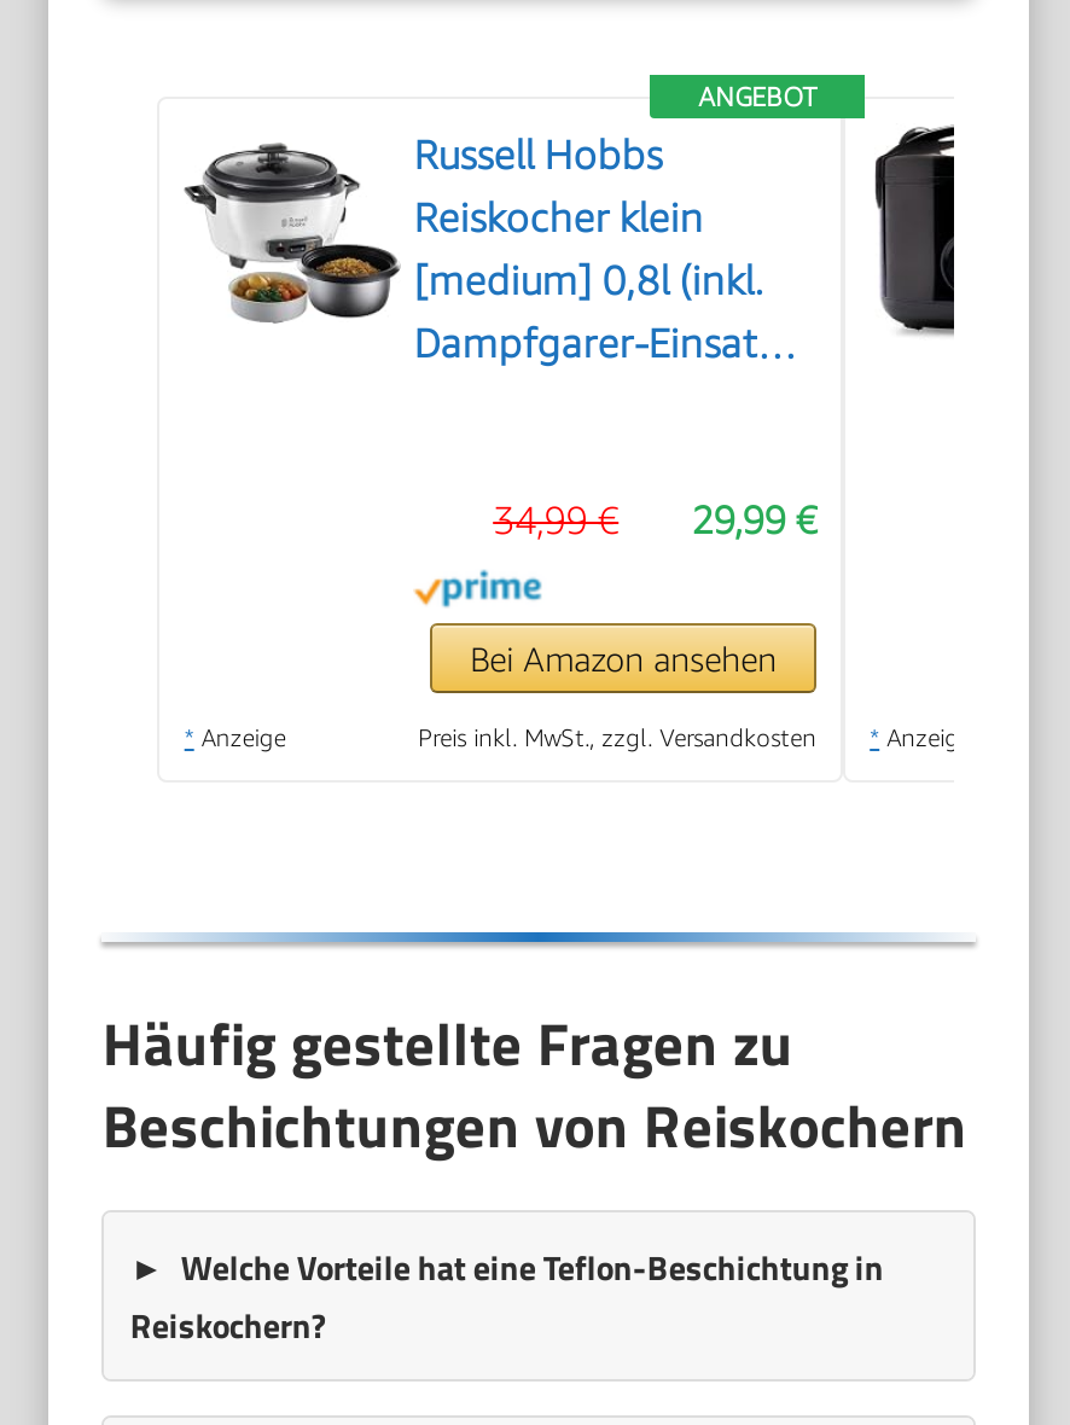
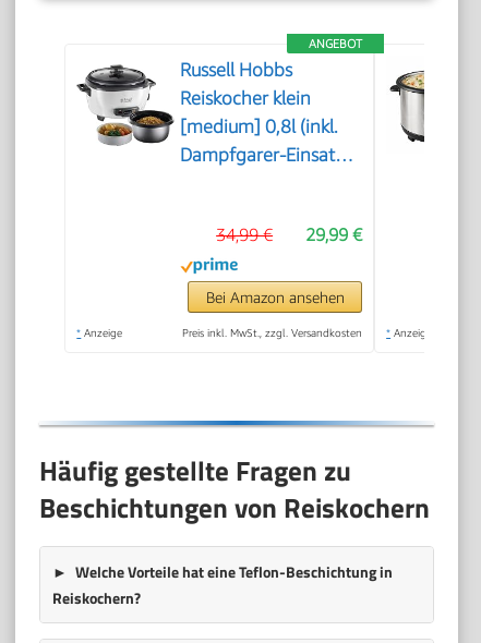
- [image]
+ [image]
